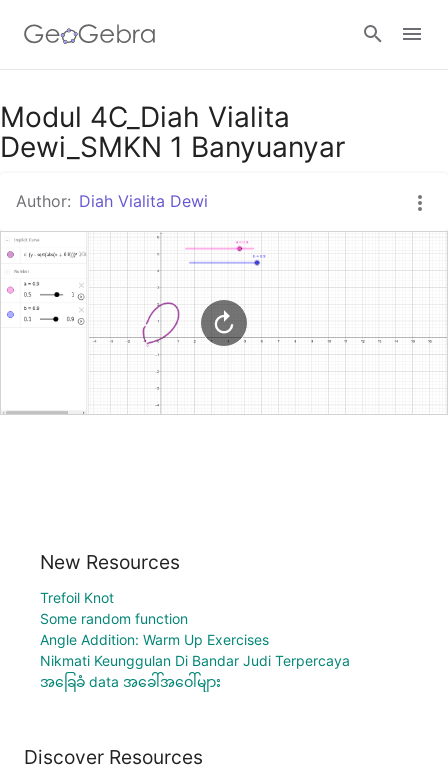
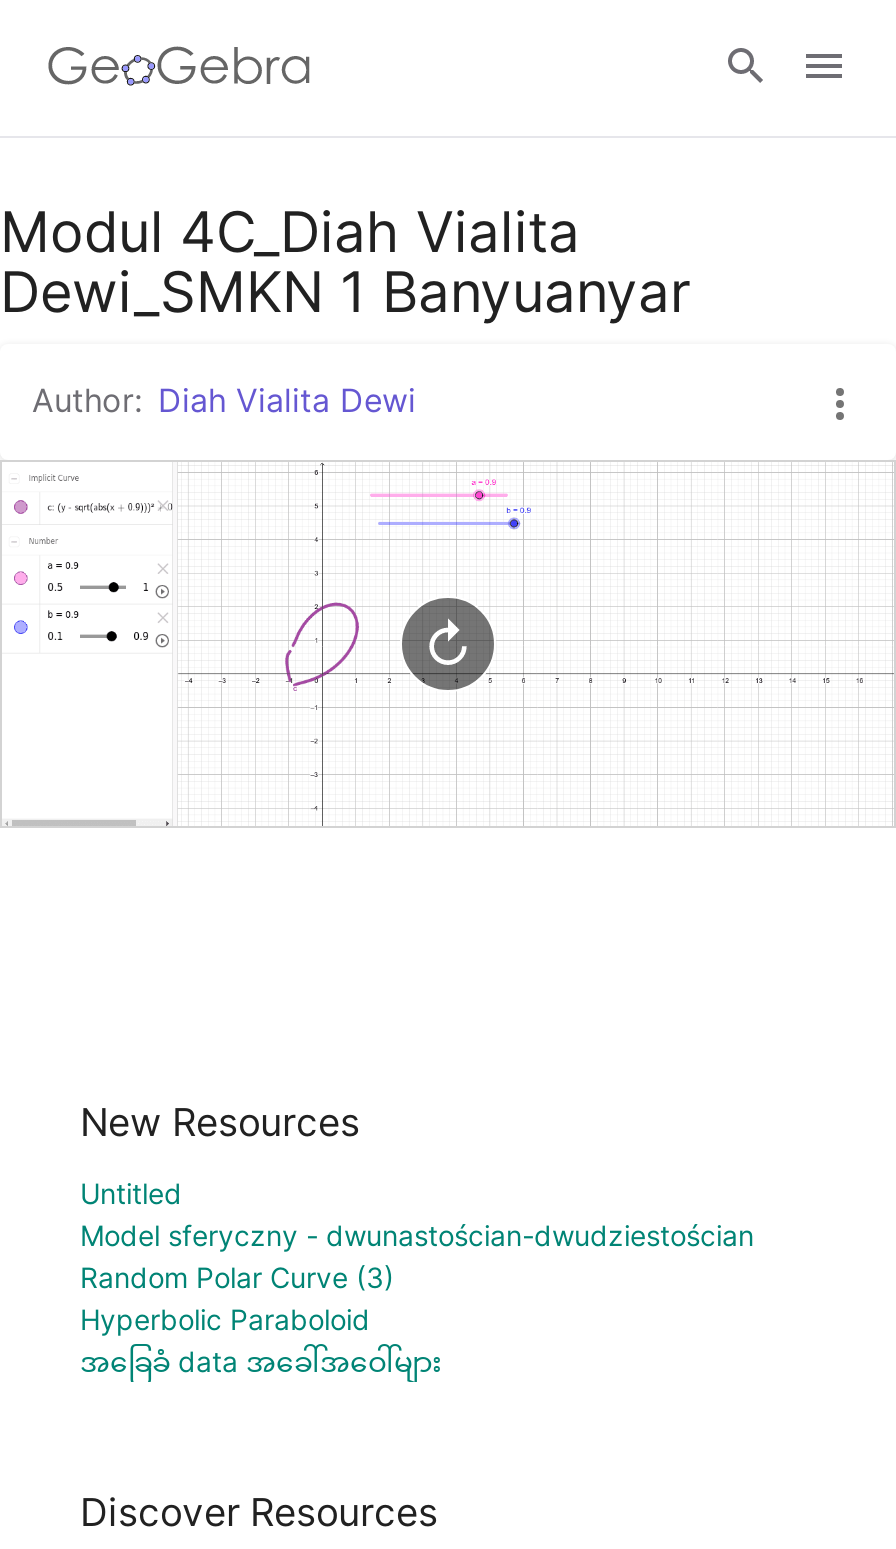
- Trefoil Knot
- Some random function
- Angle Addition: Warm Up Exercises
- Nikmati Keunggulan Di Bandar Judi Terpercaya
+ Untitled
+ Model sferyczny - dwunastościan-dwudziestościan
+ Random Polar Curve (3)
+ Hyperbolic Paraboloid
